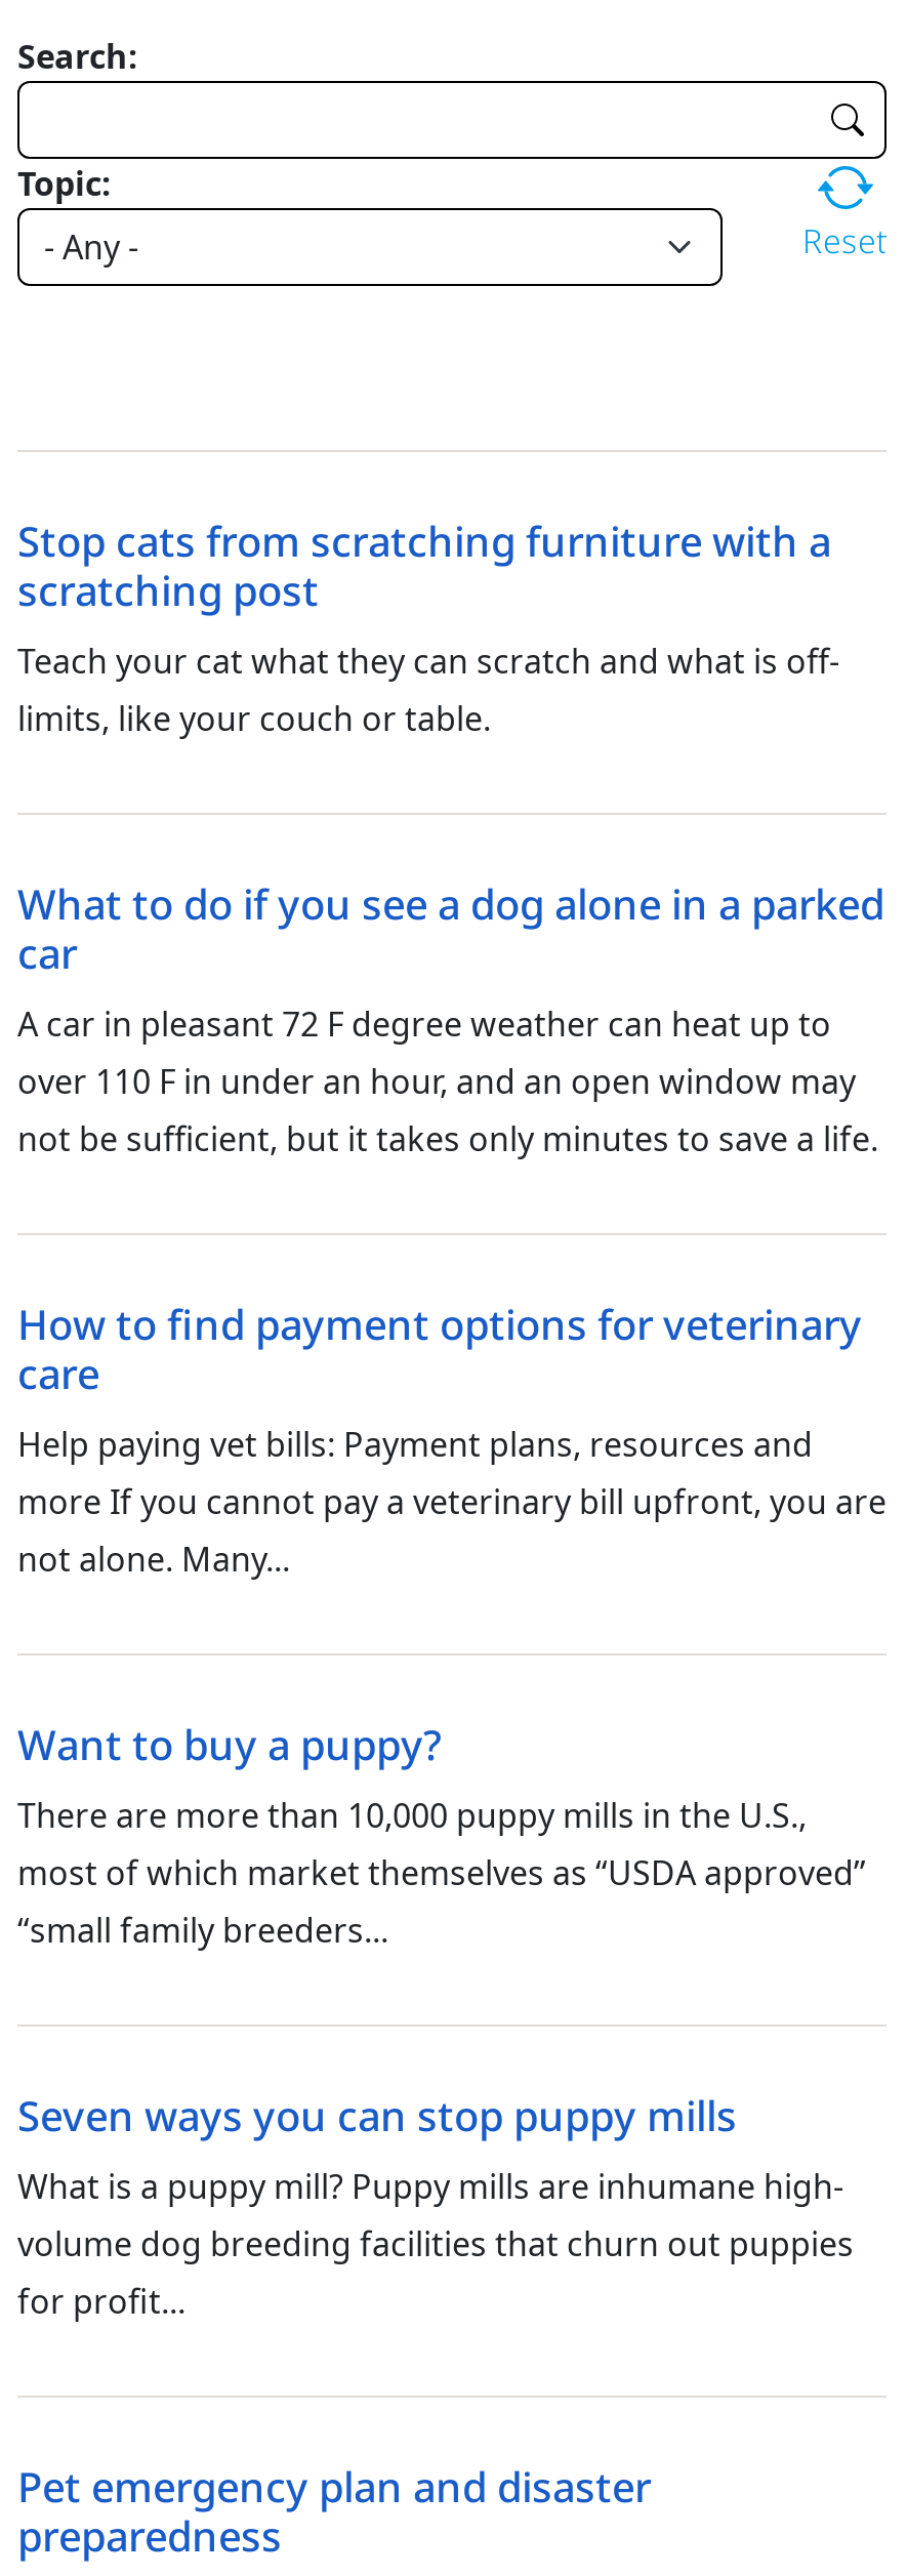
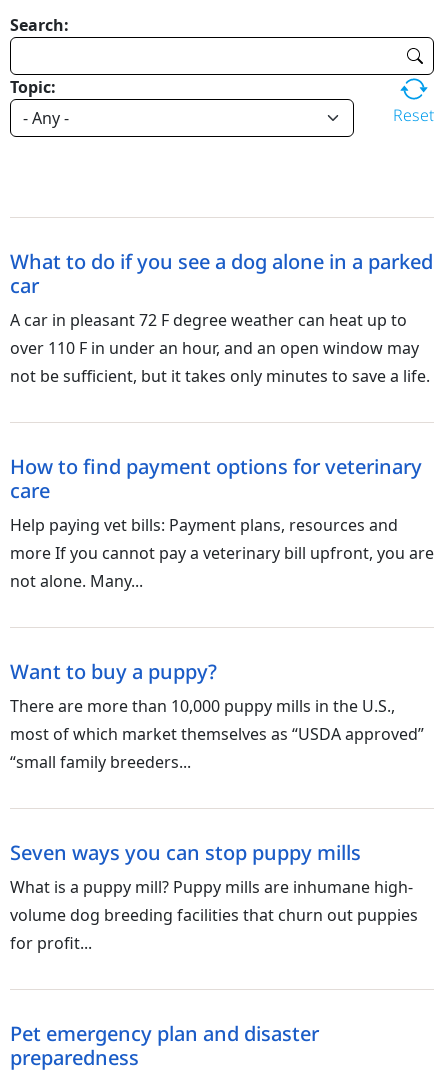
- Stop cats from scratching furniture with a
- scratching post
- Teach your cat what they can scratch and what is off-
- limits, like your couch or table.
